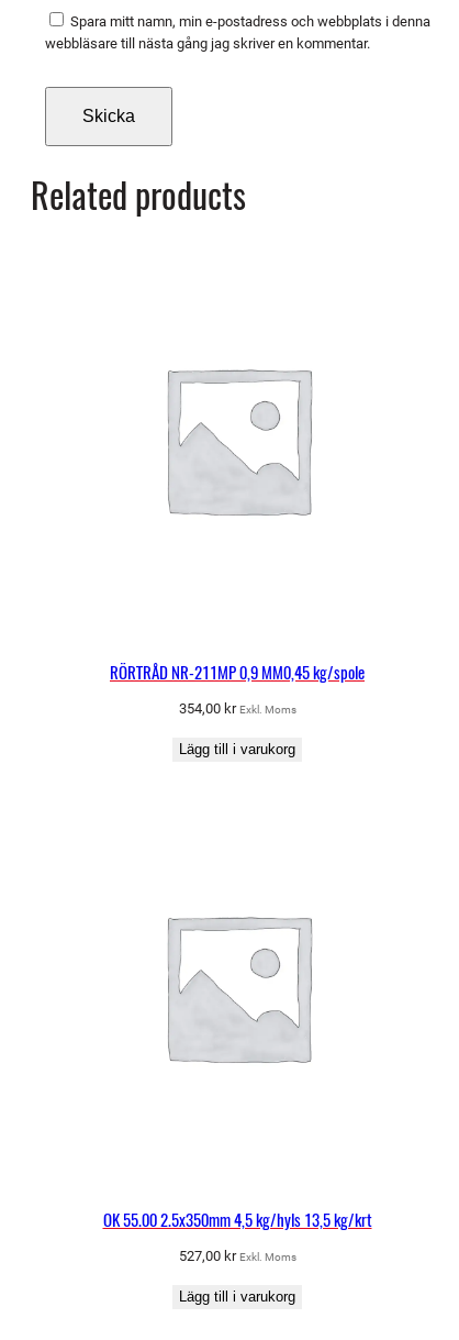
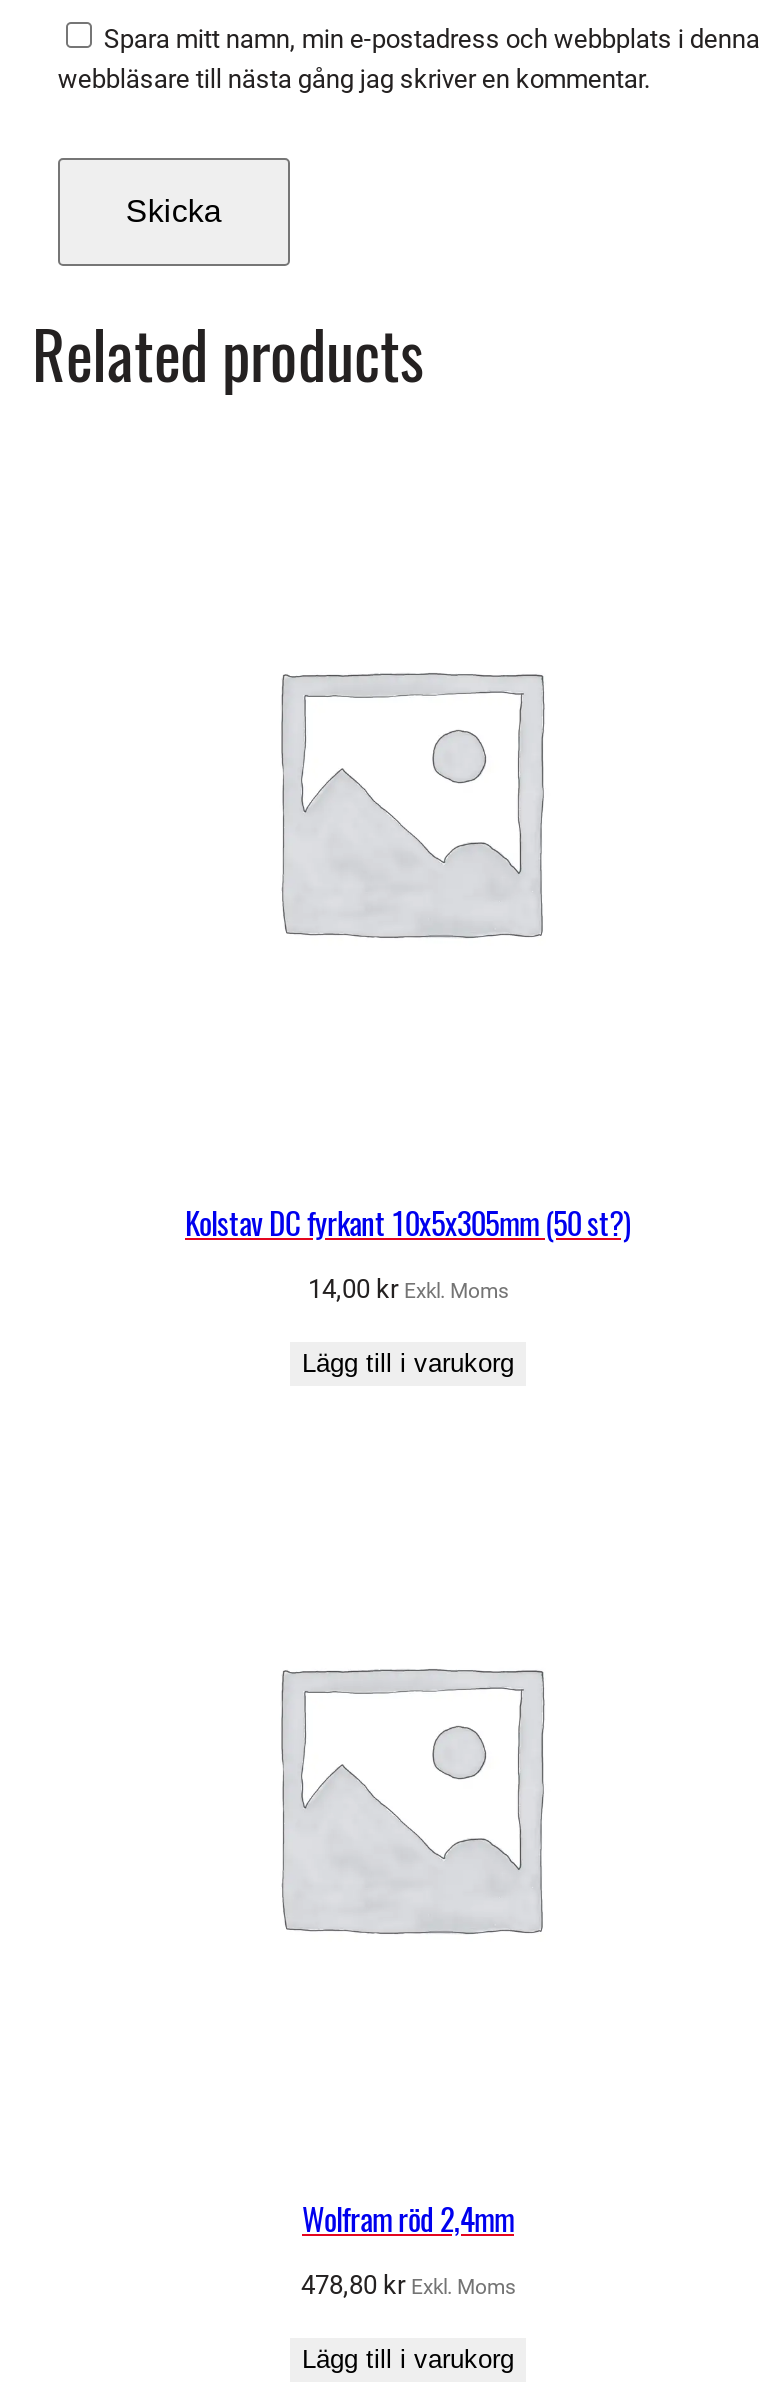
- RÖRTRÅD NR-211MP 0,9 MM0,45 kg/spole
+ Kolstav DC fyrkant 10x5x305mm (50 st?)

- 354,00 kr Exkl. Moms
+ 14,00 kr Exkl. Moms

- OK 55.00 2.5x350mm 4,5 kg/hyls 13,5 kg/krt
+ Wolfram röd 2,4mm

- 527,00 kr Exkl. Moms
+ 478,80 kr Exkl. Moms
